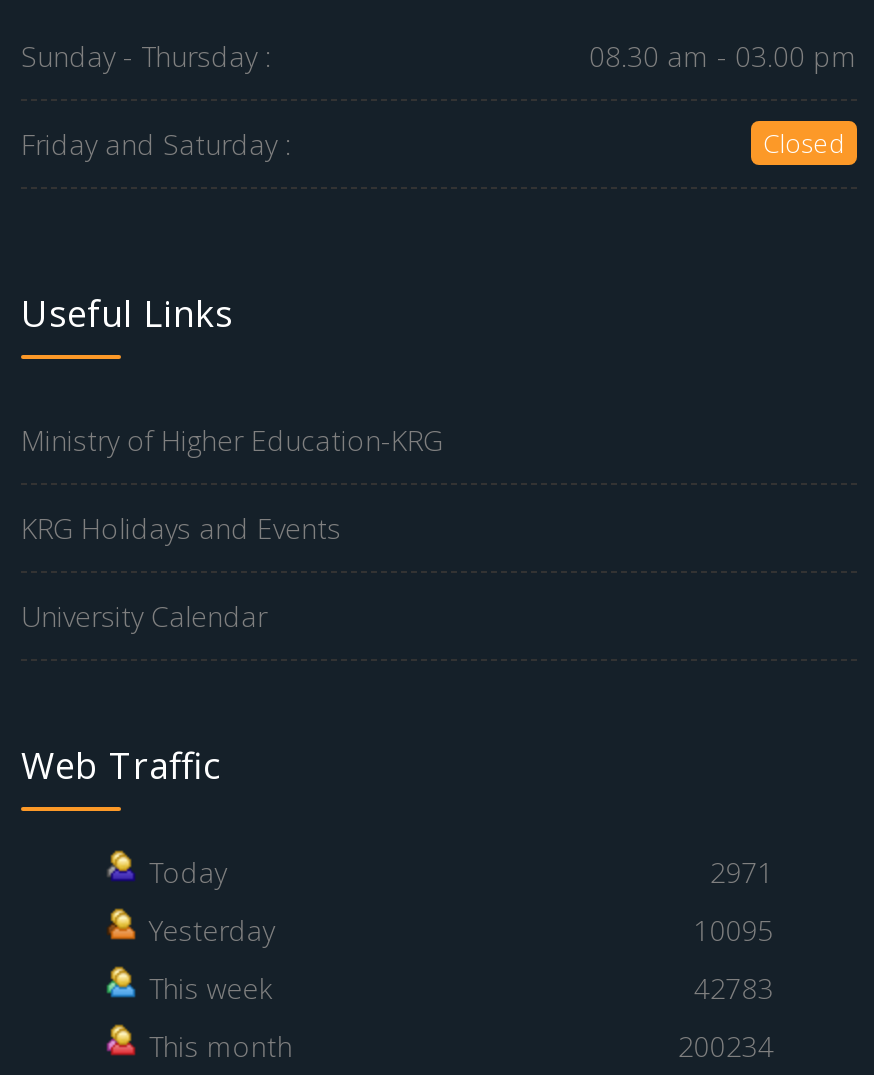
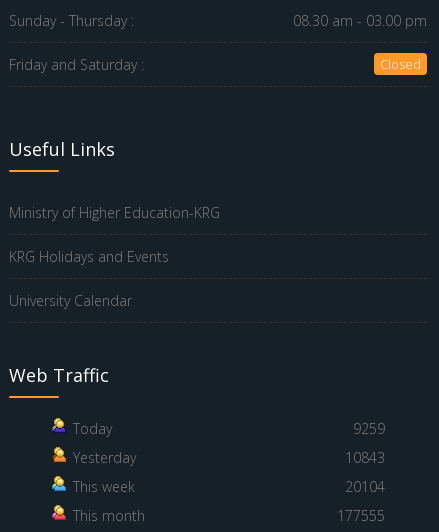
- 2971
+ 9259

- 10095
+ 10843

- 42783
+ 20104

- 200234
+ 177555
